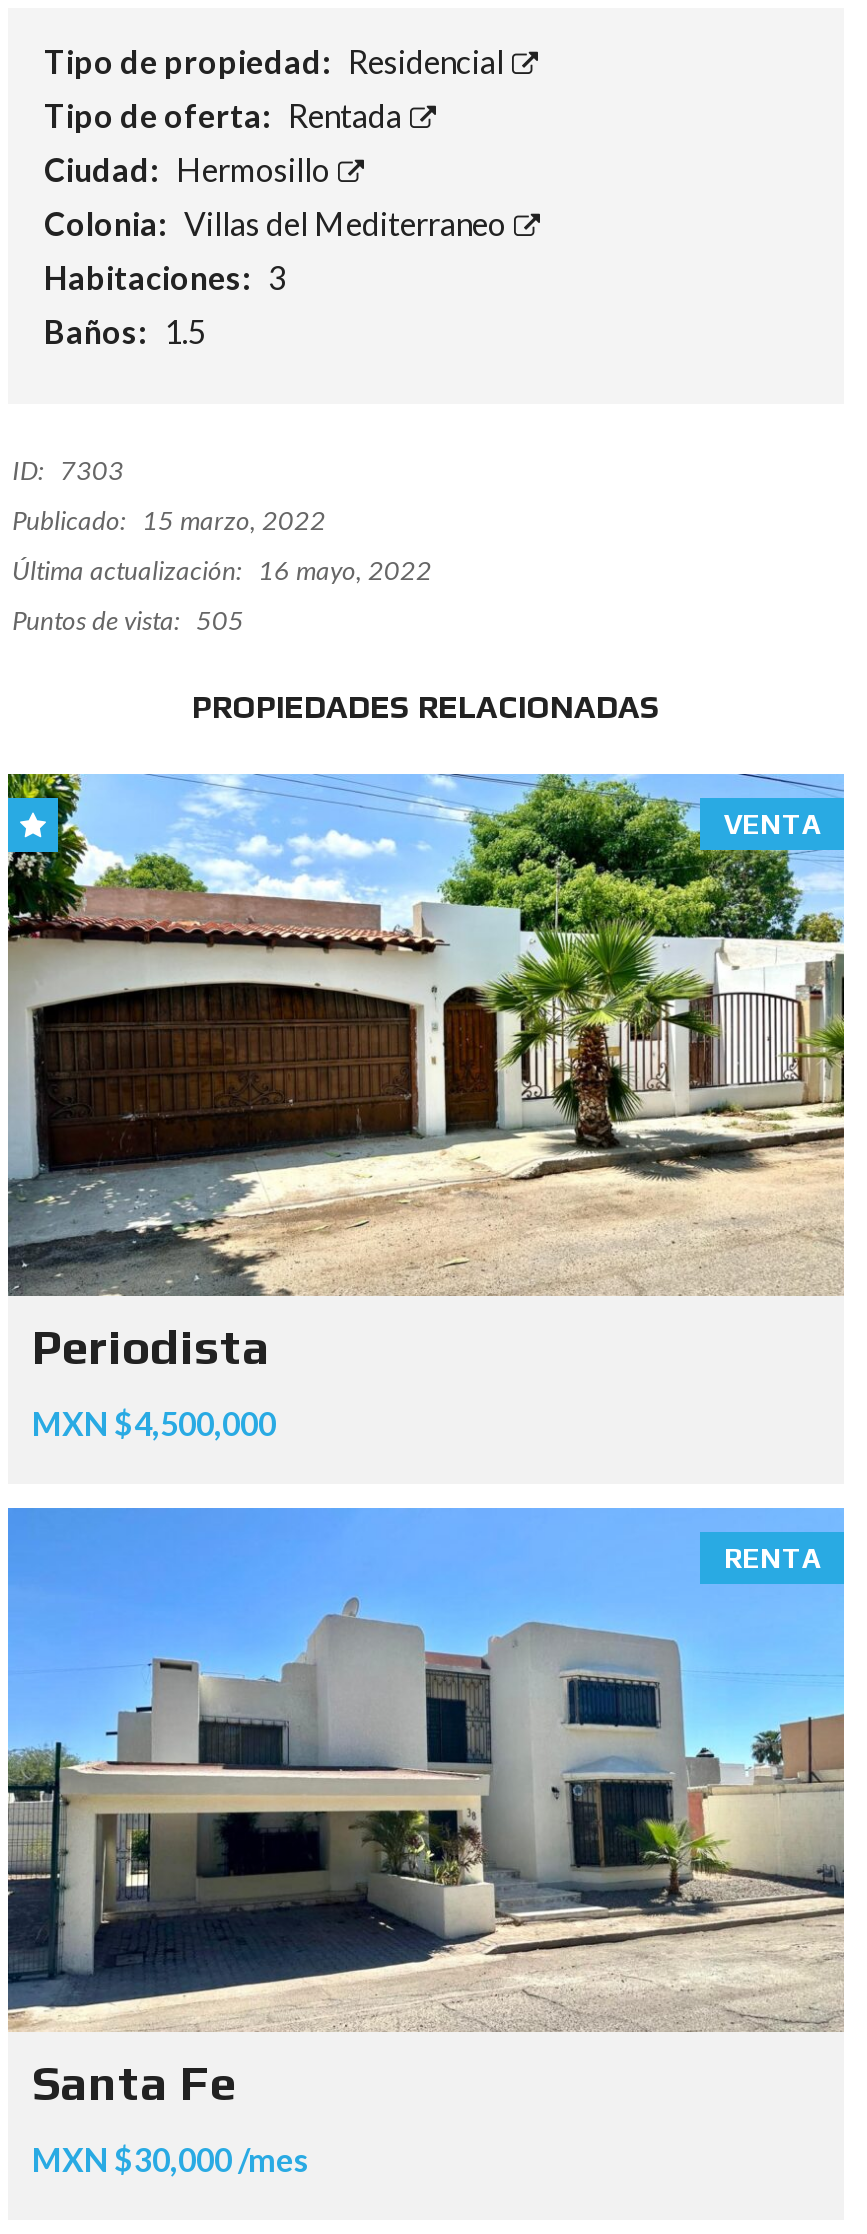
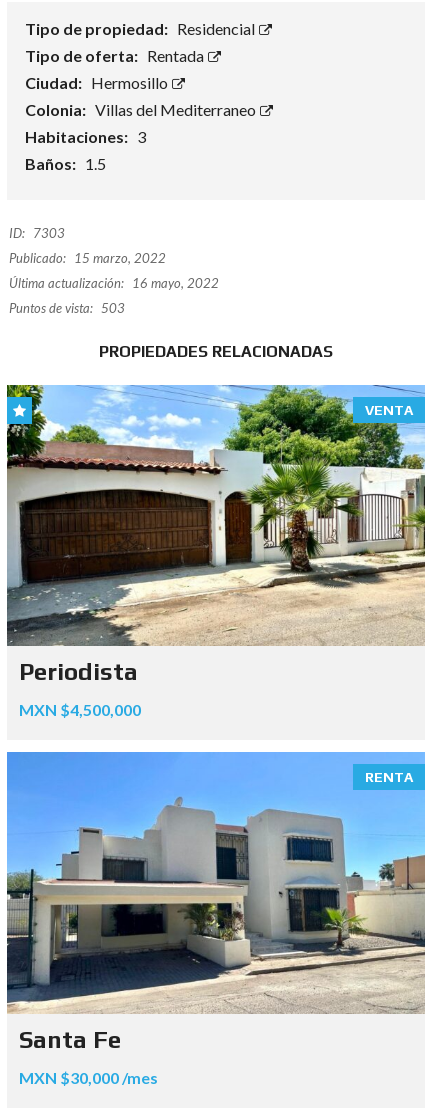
- Puntos de vista: 505
+ Puntos de vista: 503
